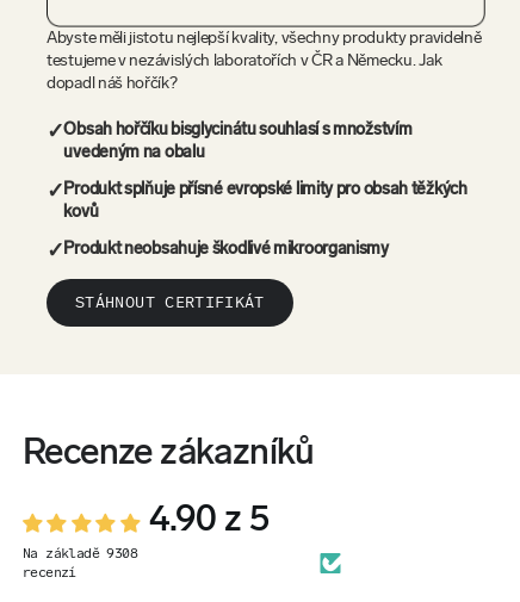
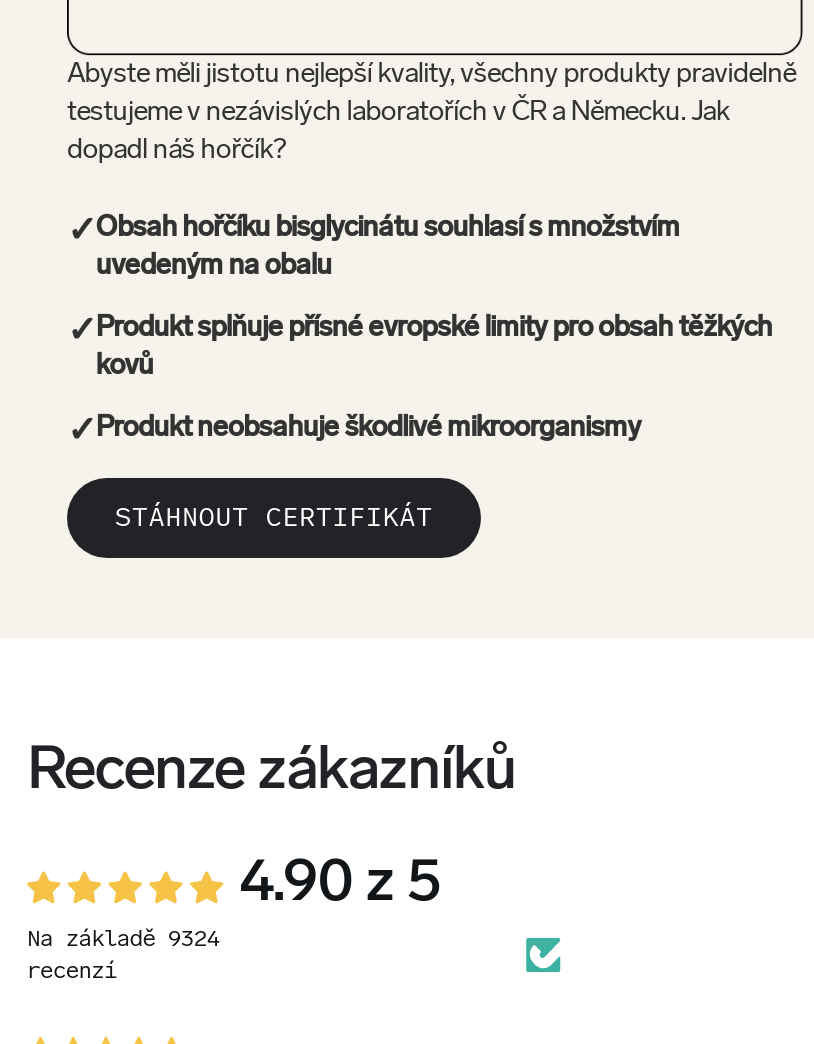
- Na základě 9308
+ Na základě 9324
